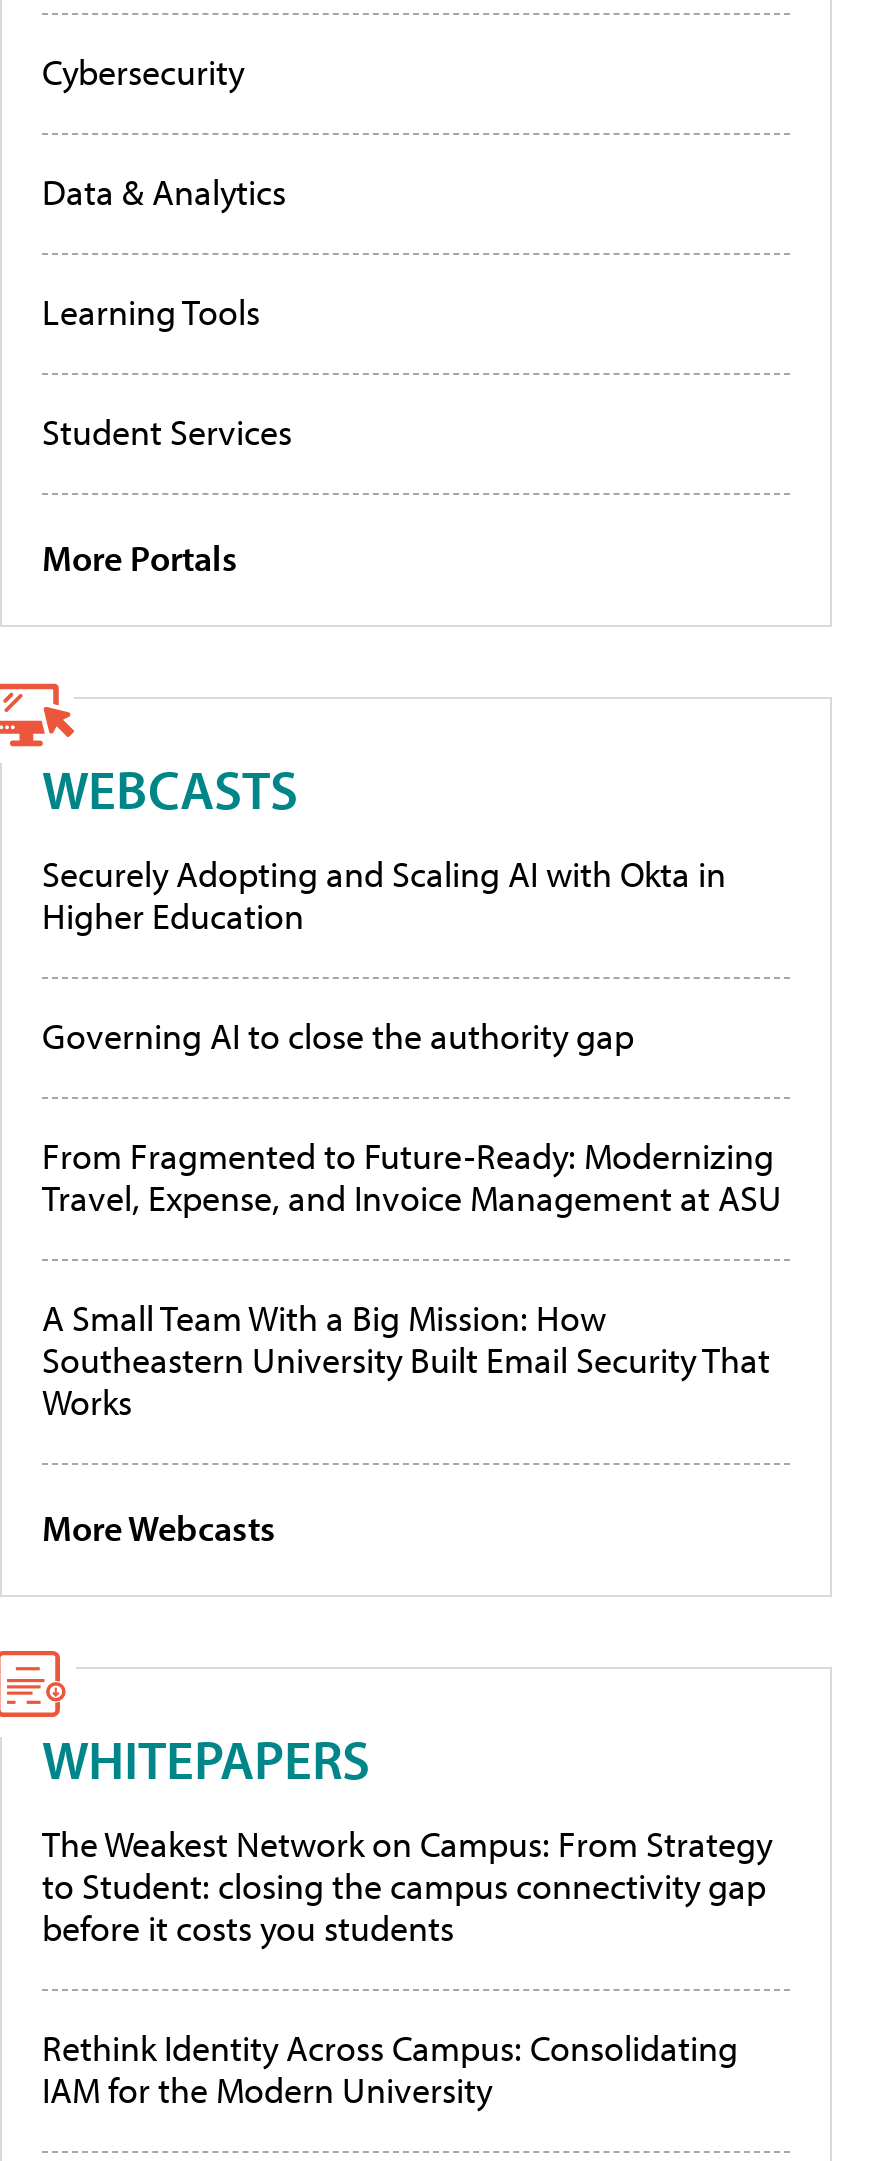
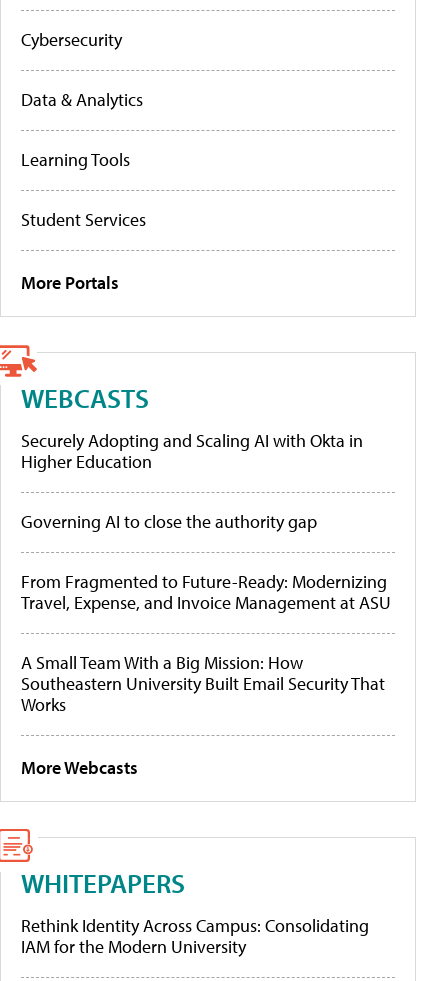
- The Weakest Network on Campus: From Strategy
- to Student: closing the campus connectivity gap
- before it costs you students
